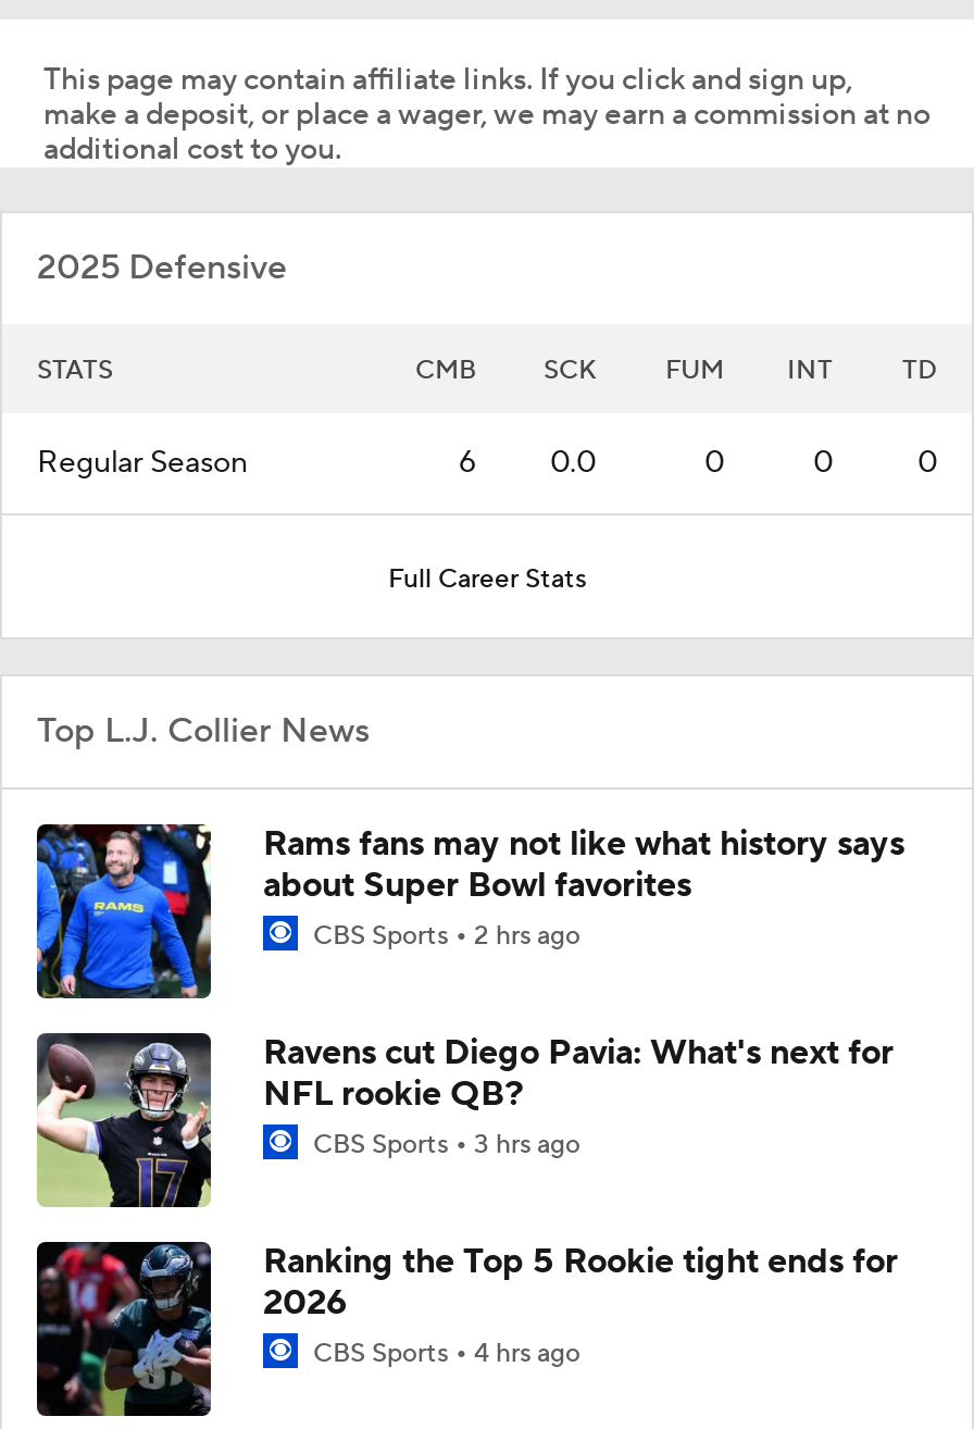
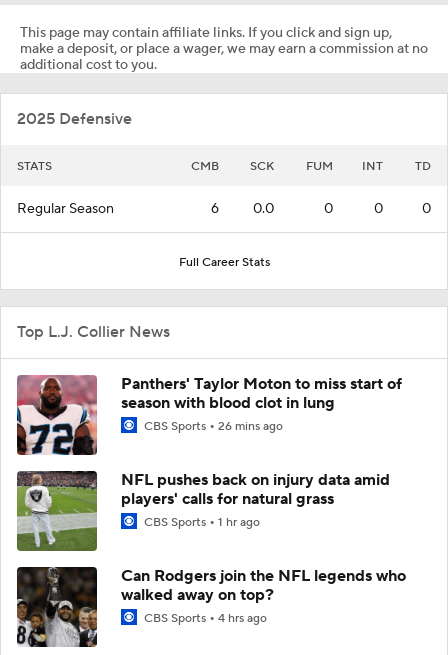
- [image]
- Rams fans may not like what history says
- about Super Bowl favorites
- CBS Sports 2 hrs ago
+ [image]
+ Panthers' Taylor Moton to miss start of
+ season with blood clot in lung
+ CBS Sports 26 mins ago

- [image]
- Ravens cut Diego Pavia: What's next for
- NFL rookie QB?
- CBS Sports 3 hrs ago
+ [image]
+ NFL pushes back on injury data amid
+ players' calls for natural grass
+ CBS Sports 1 hr ago

- [image]
- Ranking the Top 5 Rookie tight ends for
- 2026
+ [image]
+ Can Rodgers join the NFL legends who
+ walked away on top?
